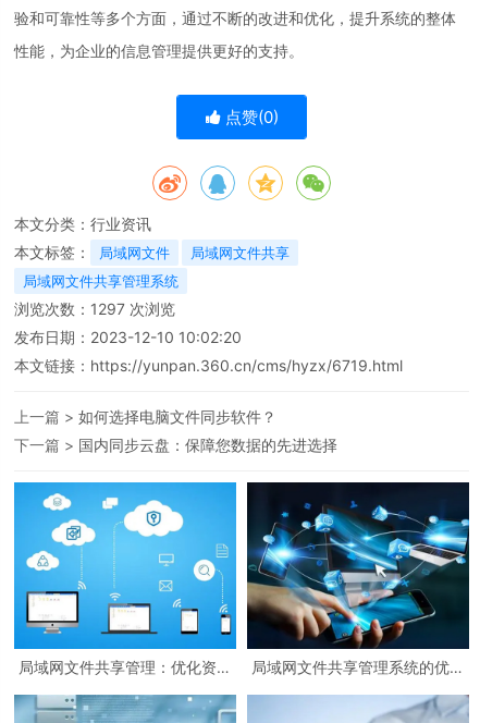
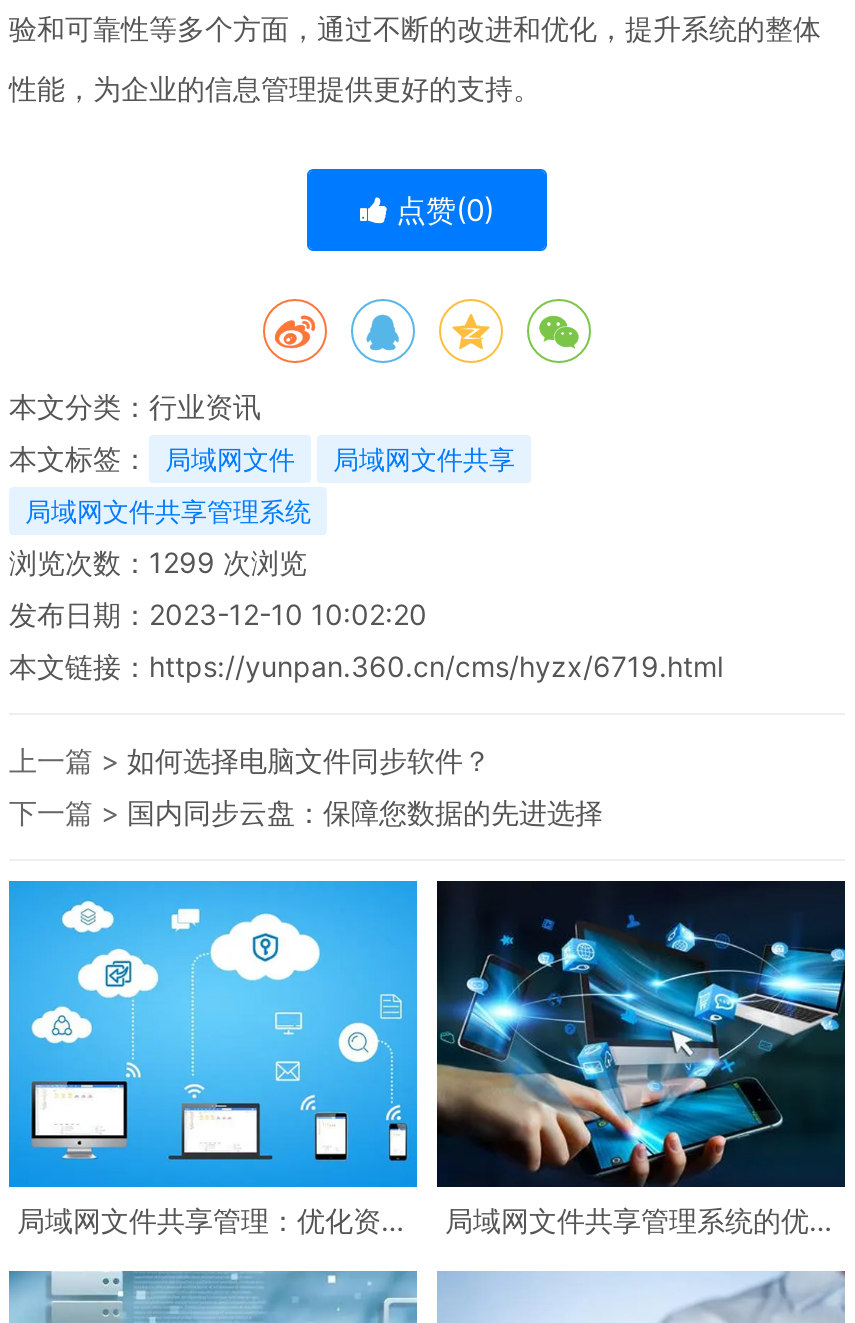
- 浏览次数：1297次浏览
+ 浏览次数：1299次浏览
